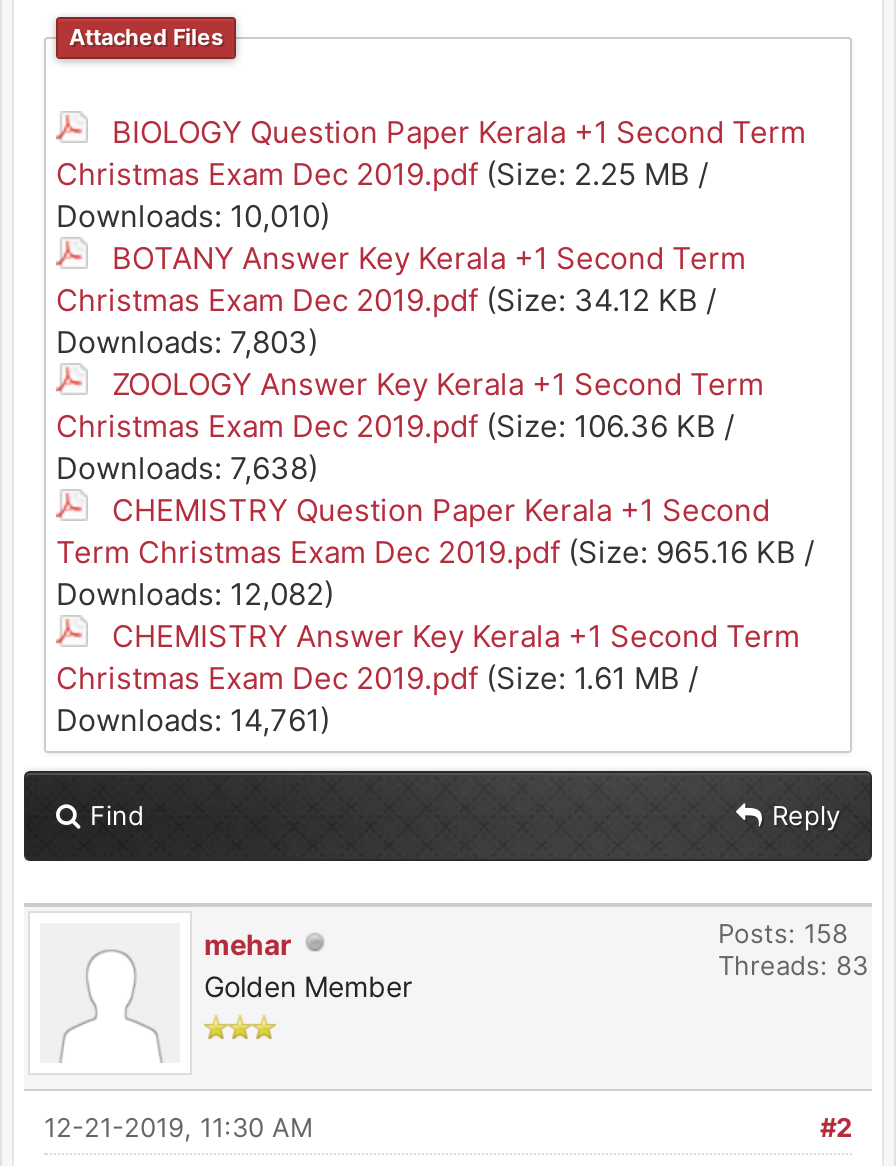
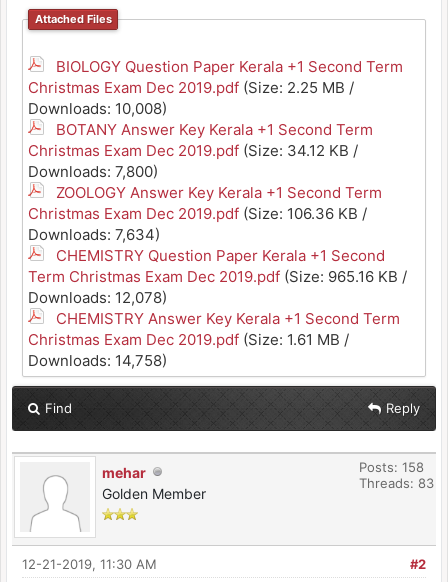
- Downloads: 10,010)
+ Downloads: 10,008)

- Downloads: 7,803)
+ Downloads: 7,800)

- Downloads: 7,638)
+ Downloads: 7,634)

- Downloads: 12,082)
+ Downloads: 12,078)

- Downloads: 14,761)
+ Downloads: 14,758)
